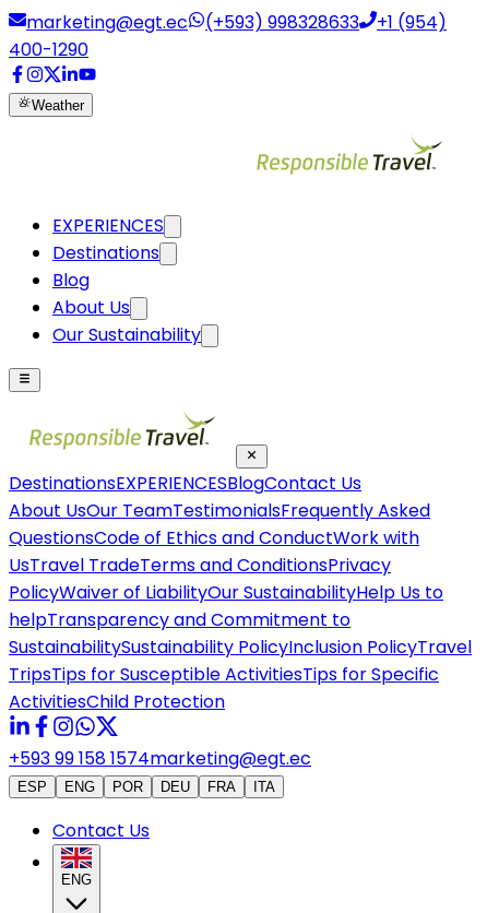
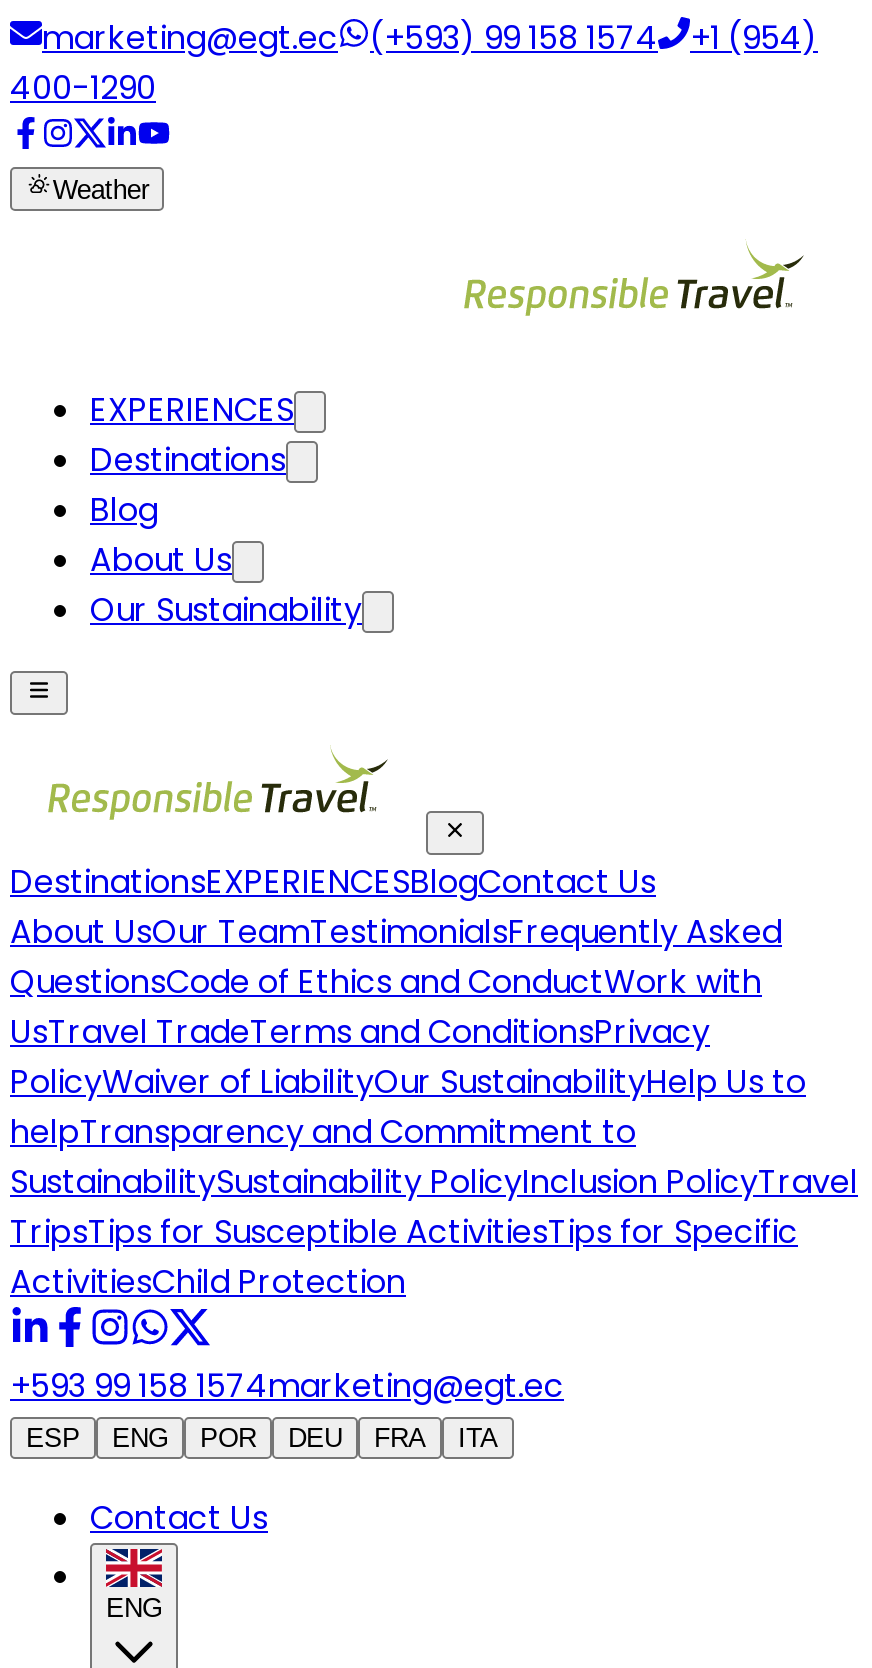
- marketing@egt.ec (+593) 998328633 +1 (954)
+ marketing@egt.ec (+593) 99 158 1574 +1 (954)
